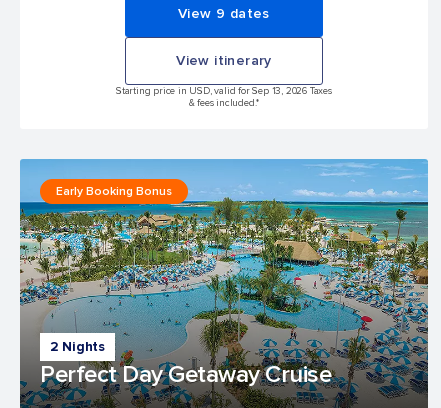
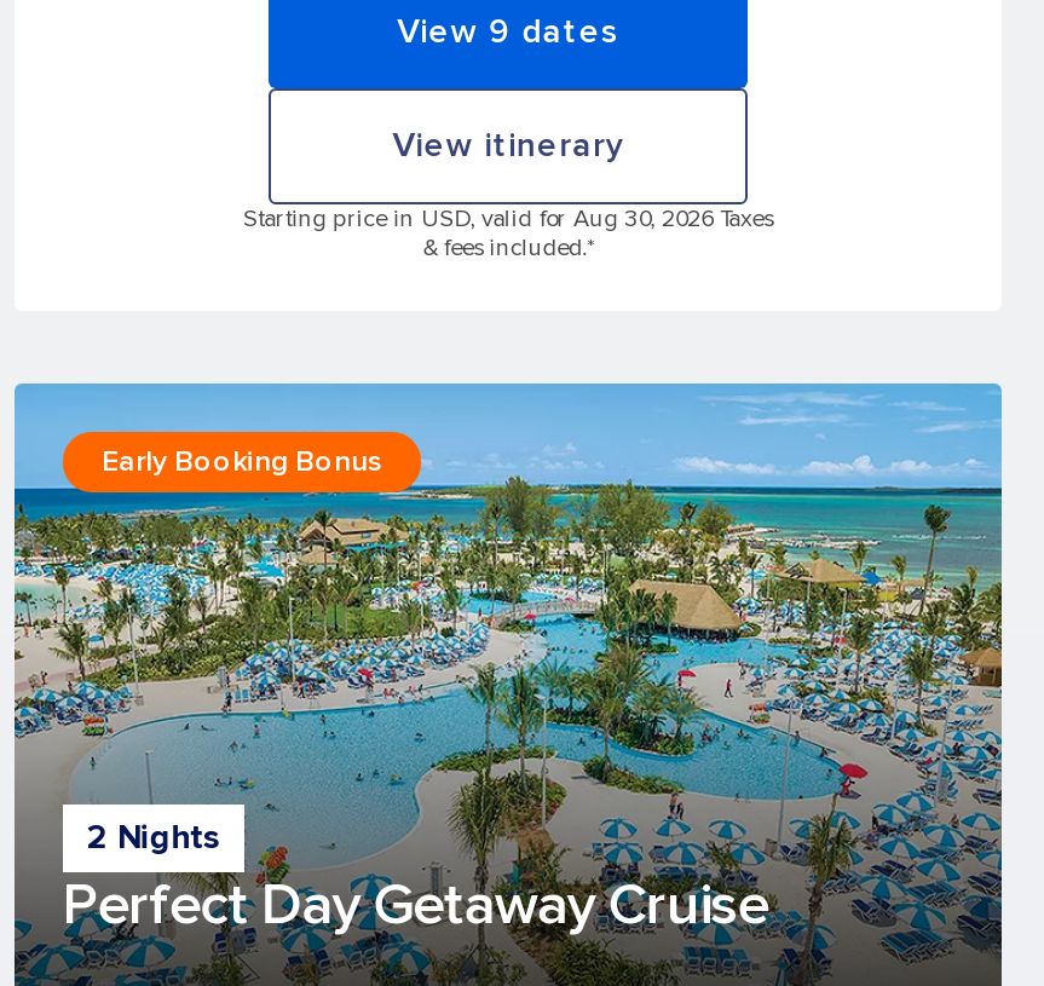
- Starting price in USD, valid for Sep 13, 2026 Taxes
+ Starting price in USD, valid for Aug 30, 2026 Taxes
